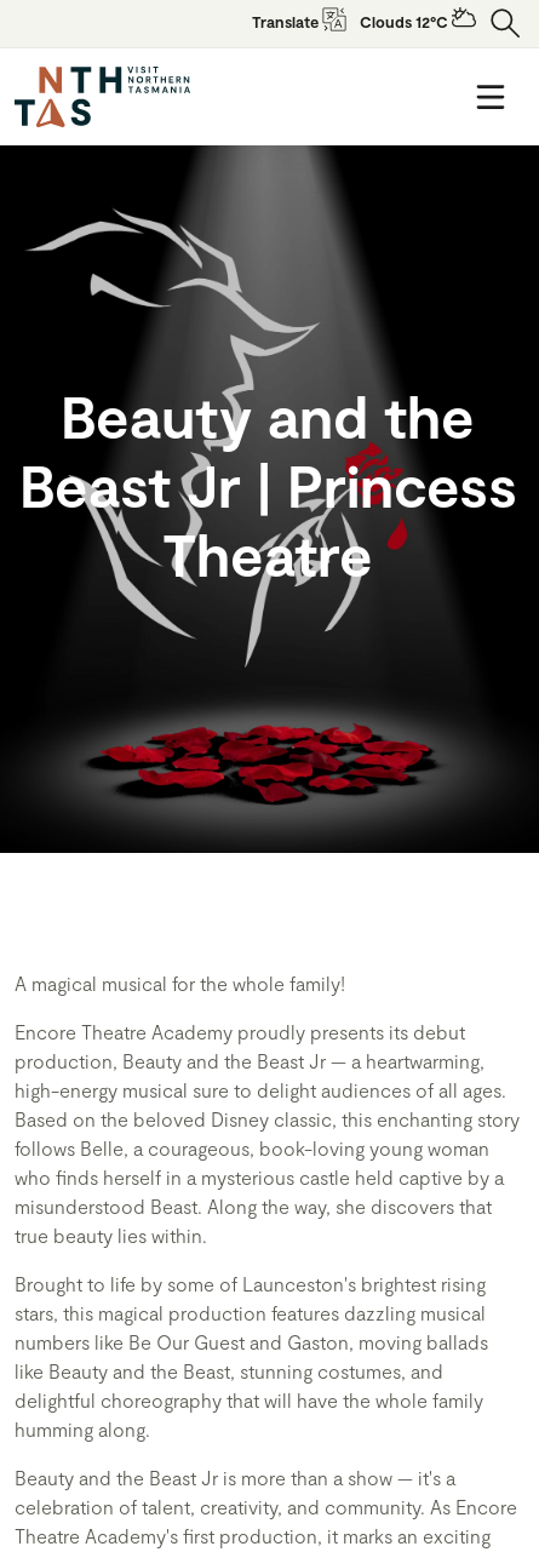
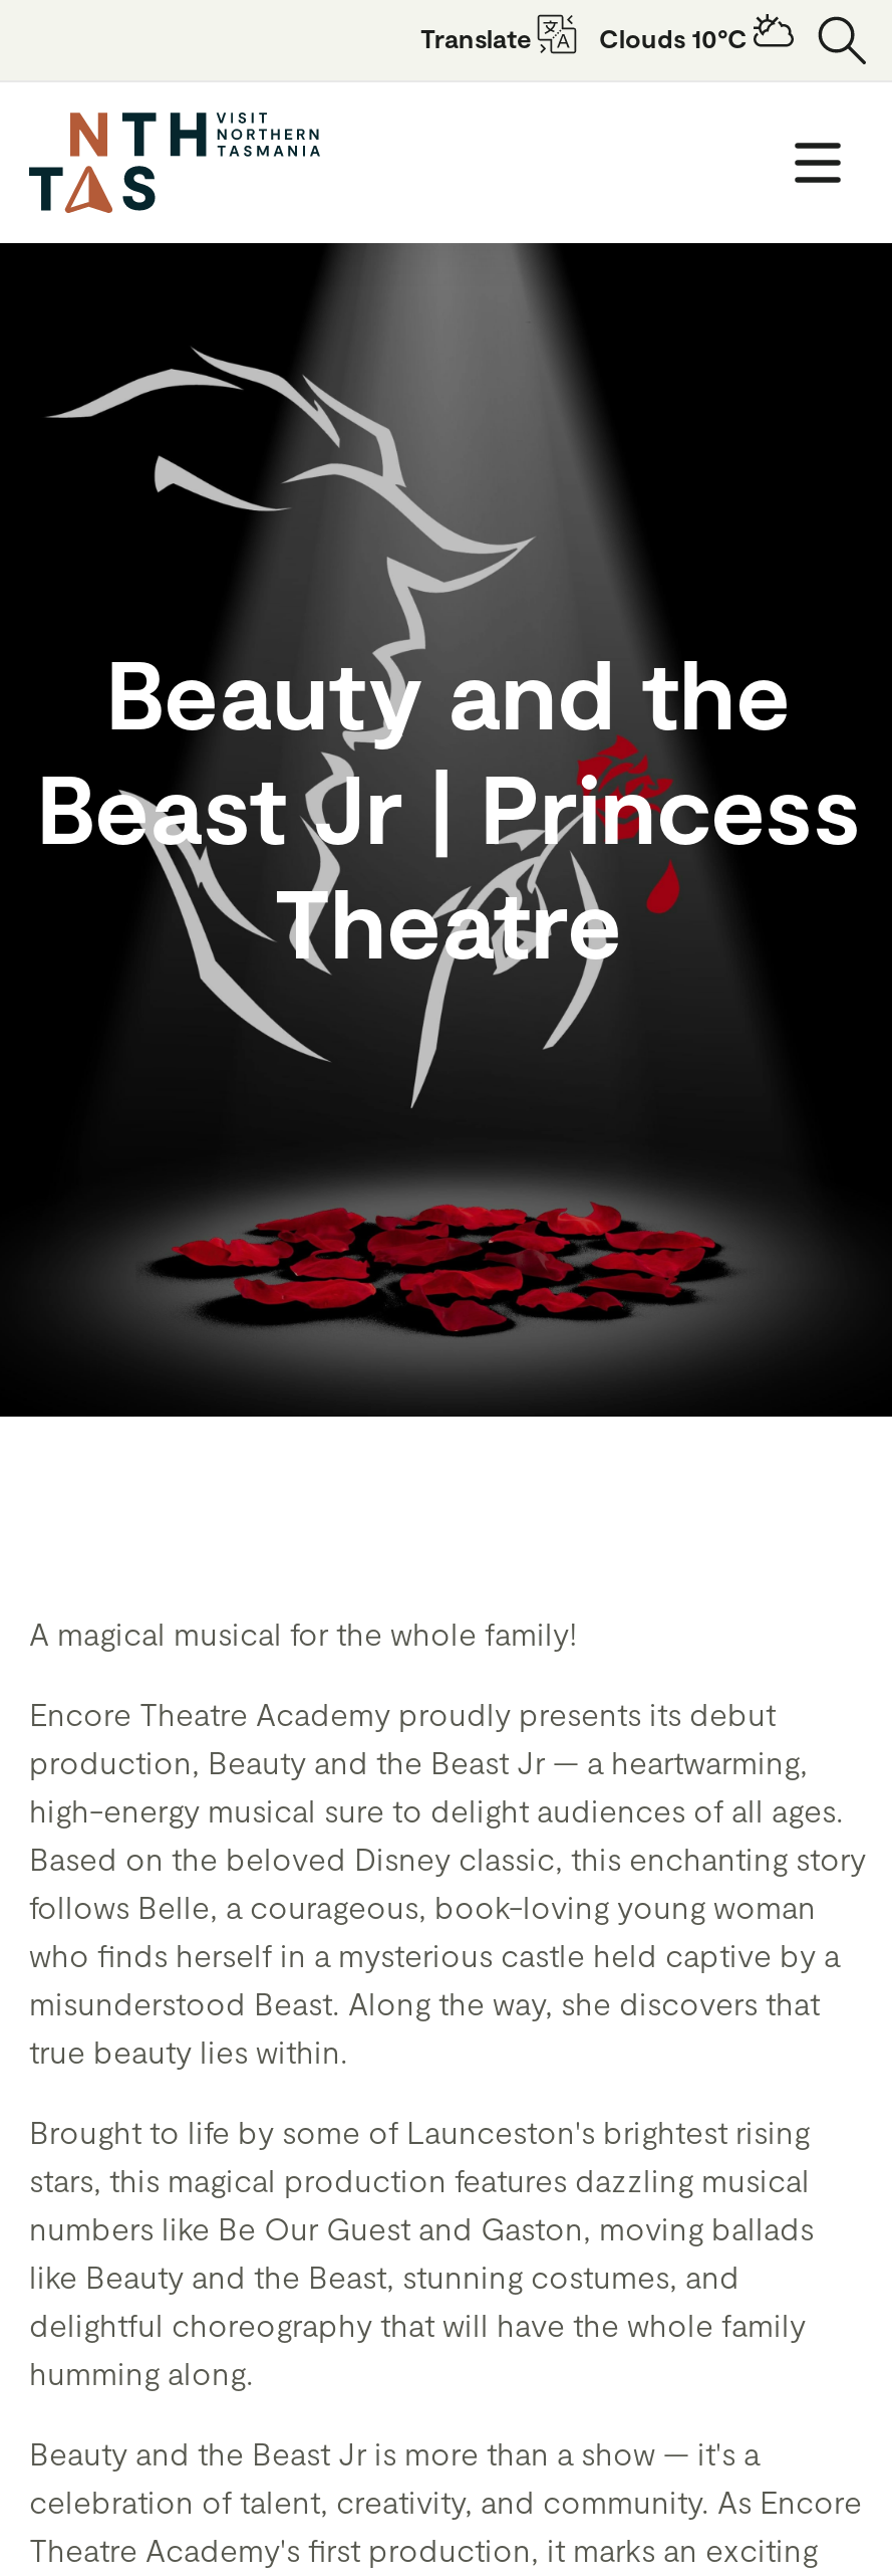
- Clouds 12°C
+ Clouds 10°C
